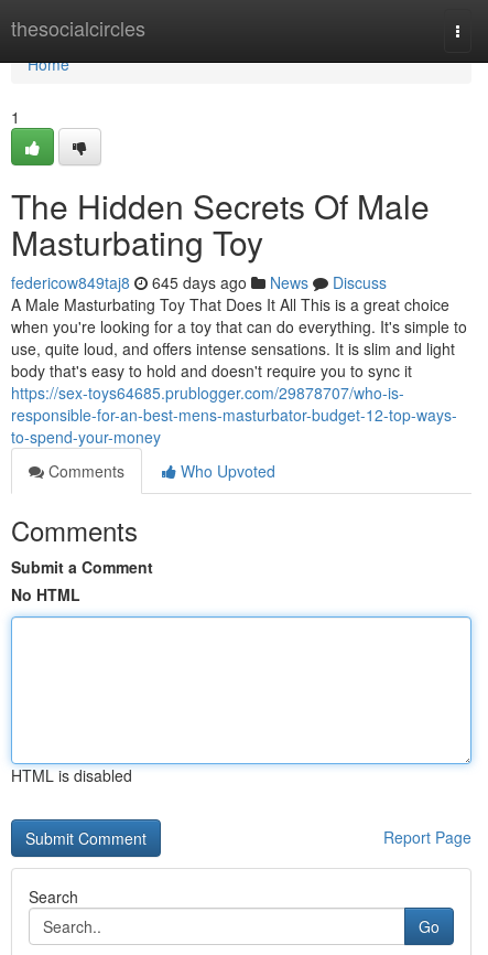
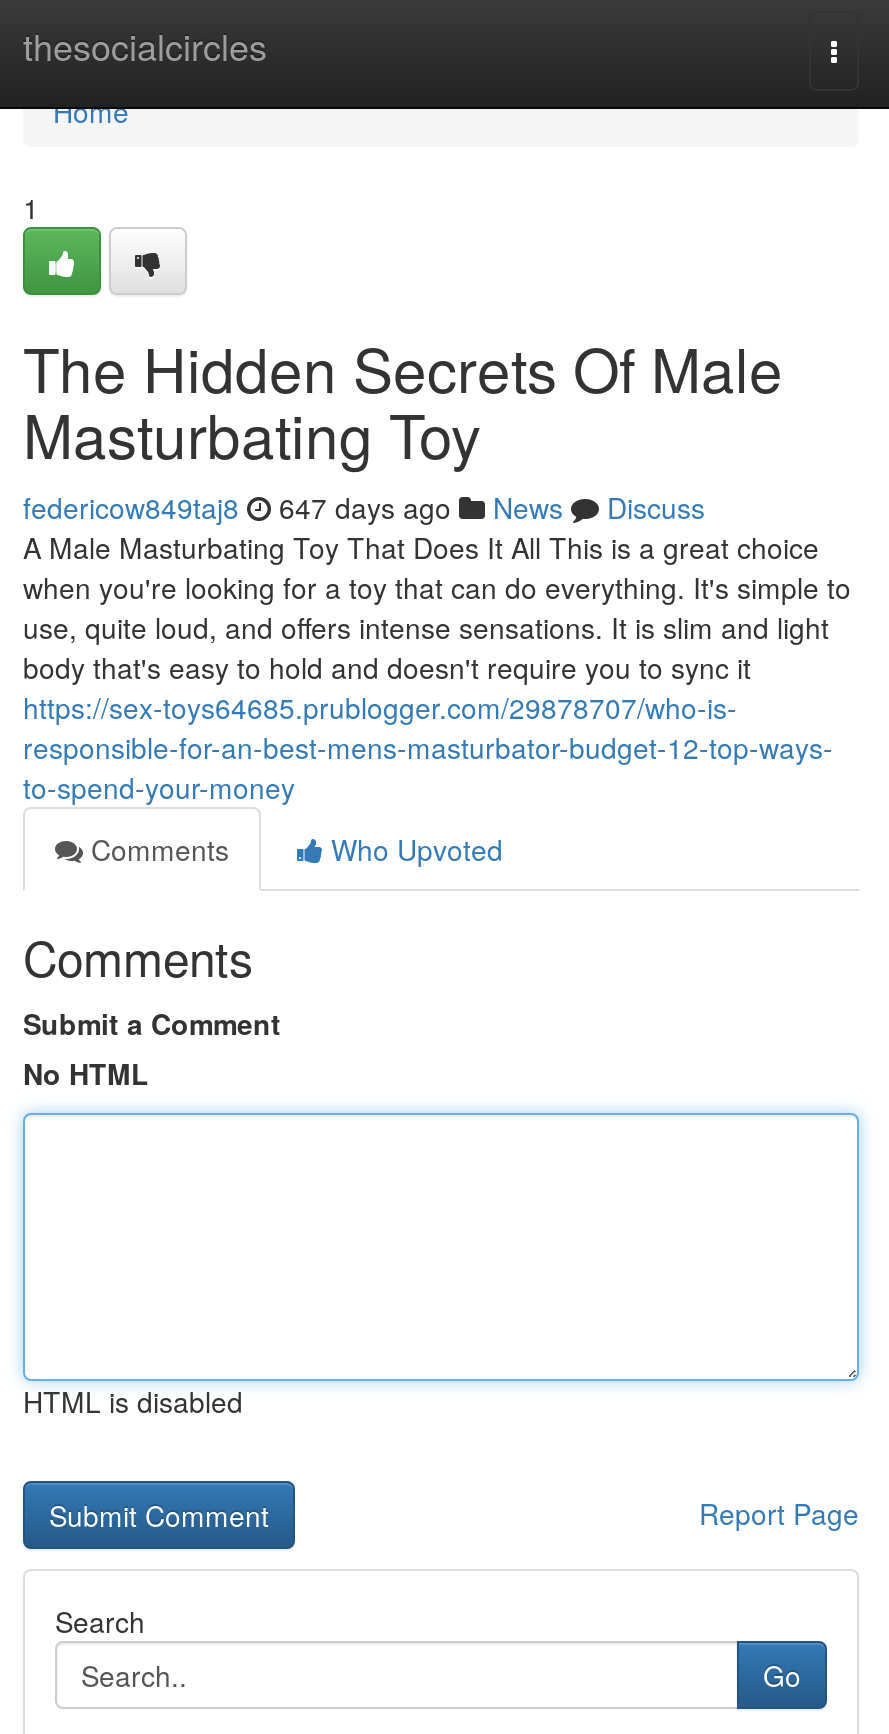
- federicow849taj8 645 days ago News Discuss
+ federicow849taj8 647 days ago News Discuss
